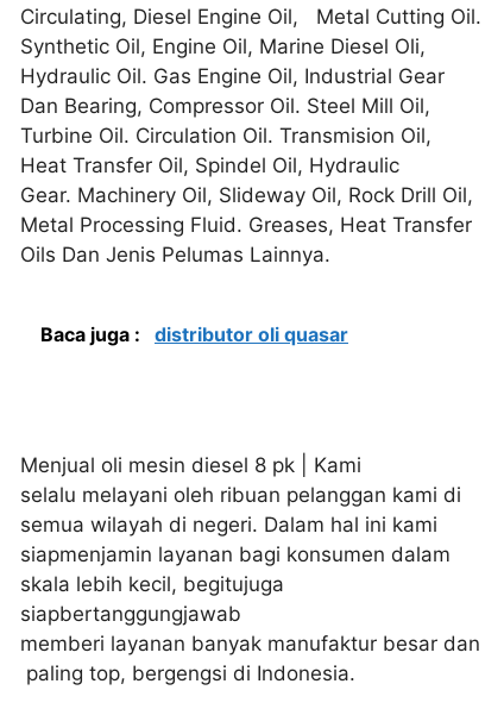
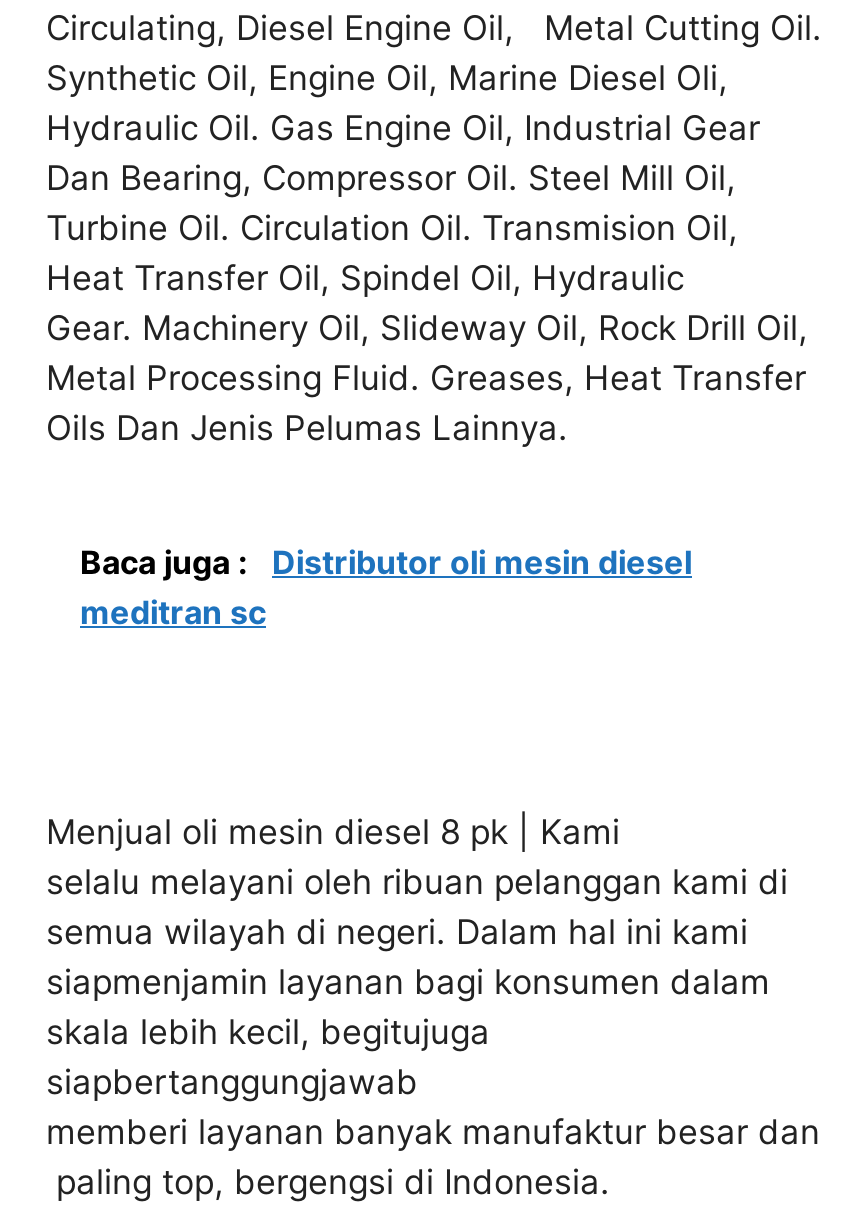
- Baca juga : distributor oli quasar
+ Baca juga : Distributor oli mesin diesel
+ meditran sc
